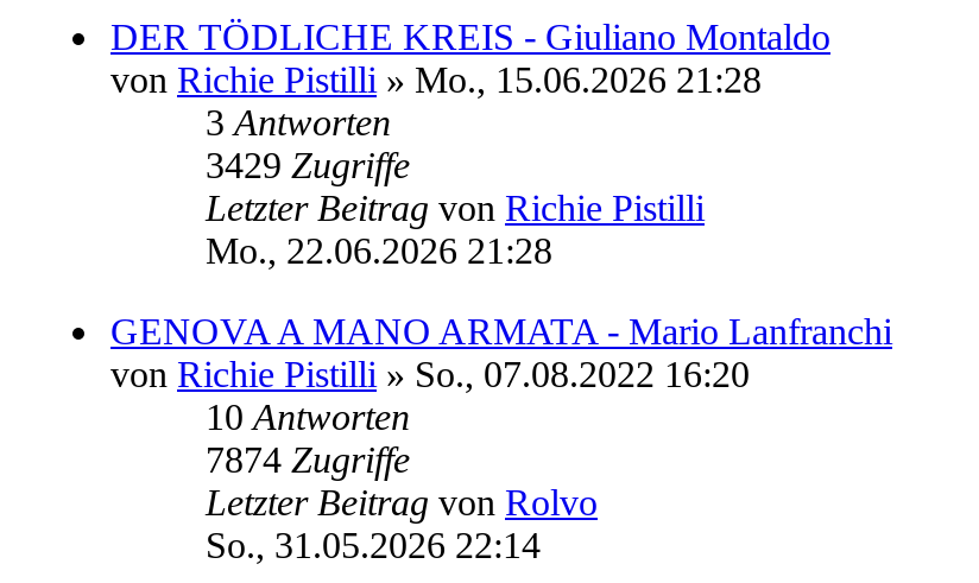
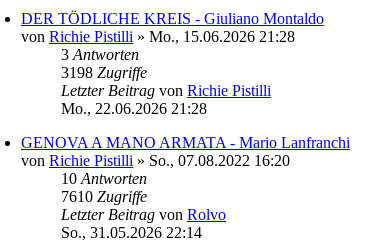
- 3429 Zugriffe
+ 3198 Zugriffe

- 7874 Zugriffe
+ 7610 Zugriffe
